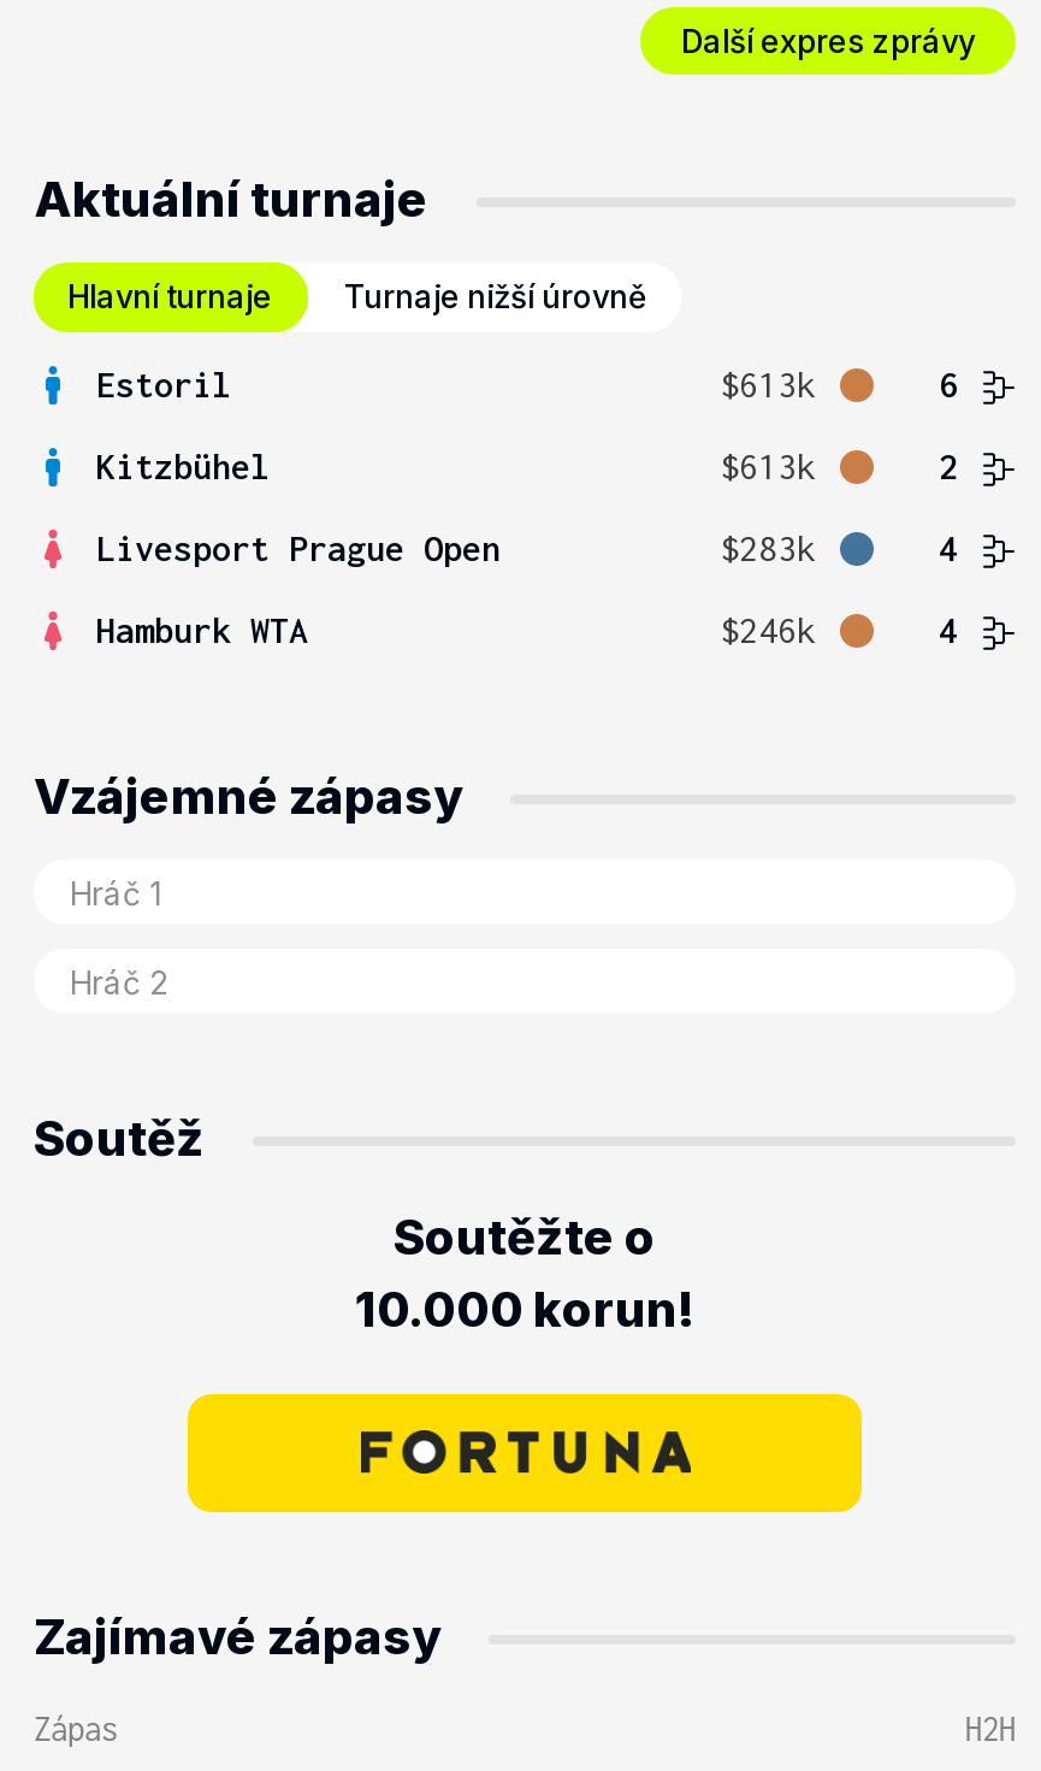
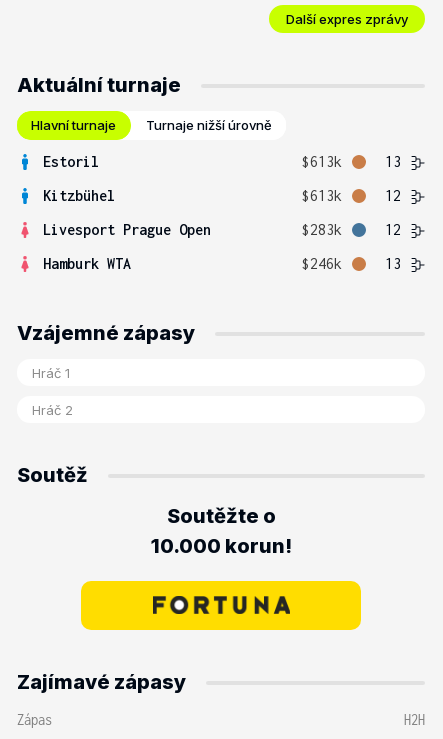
- 6
+ 13

- 2
+ 12

- 4
+ 12

- 4
+ 13
